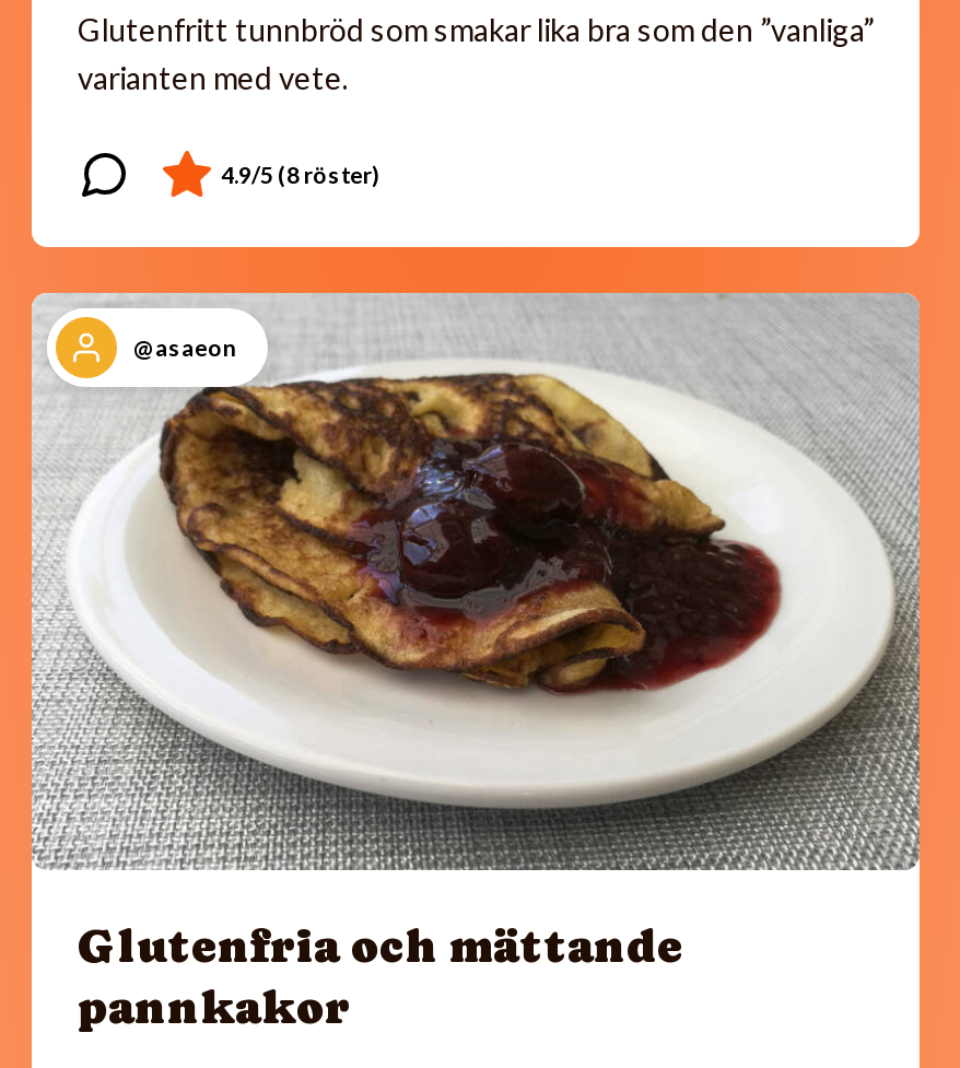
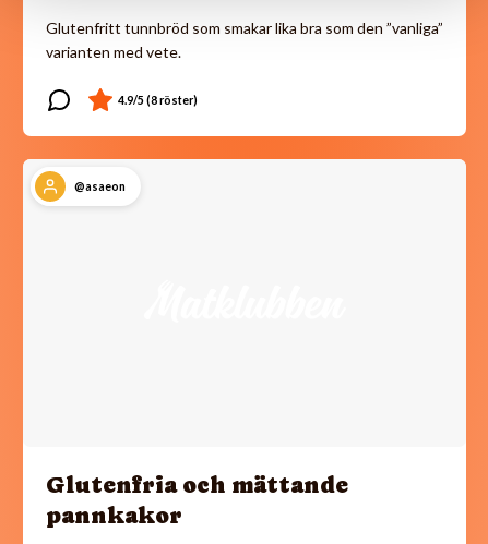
- [image]
